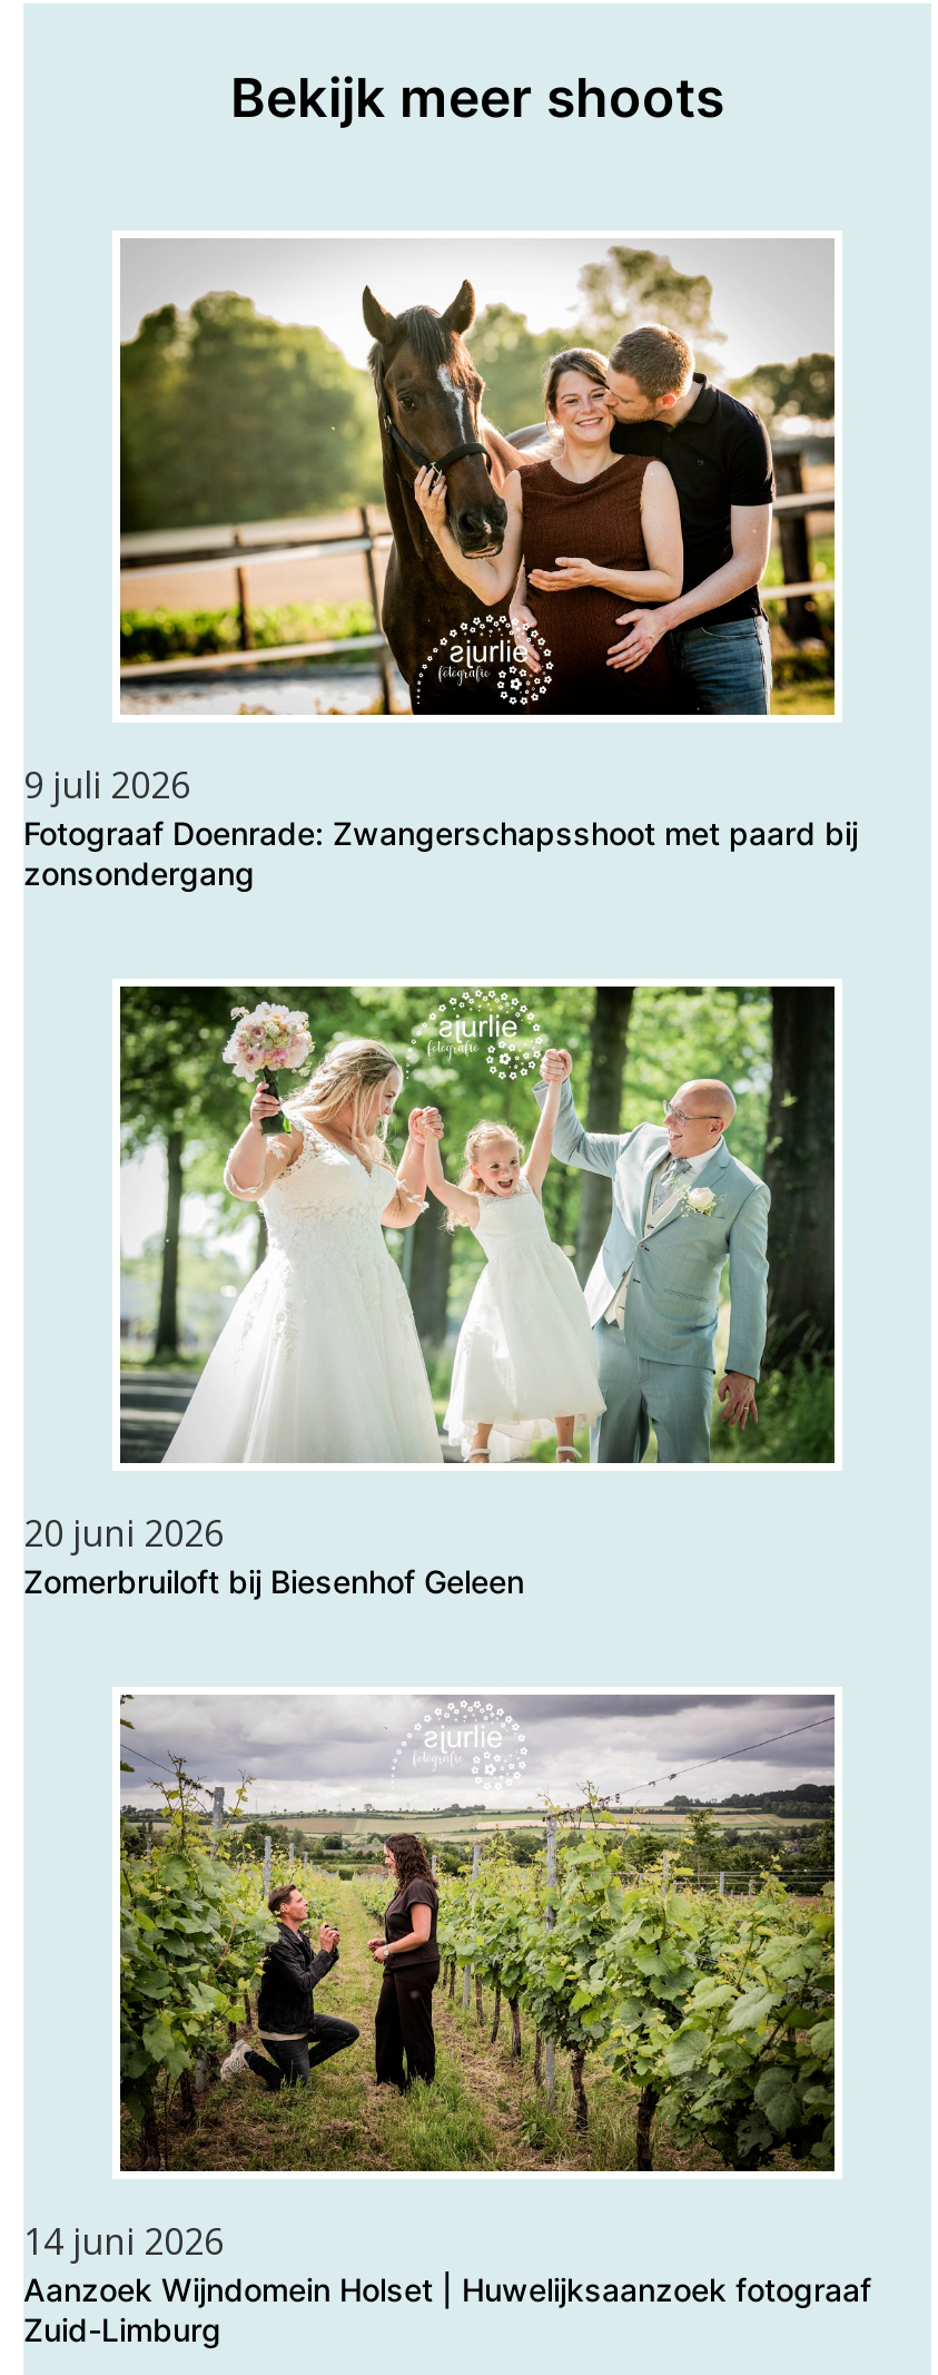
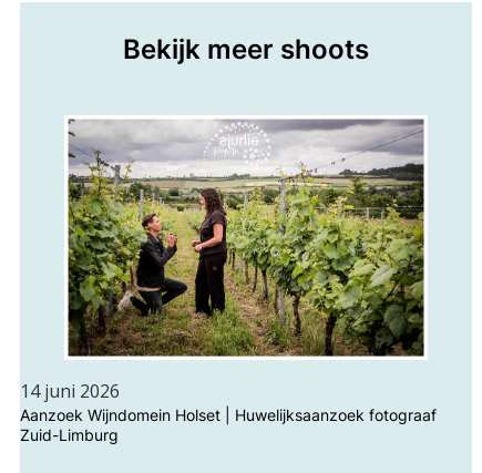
- [image]
- 9 juli 2026
- Fotograaf Doenrade: Zwangerschapsshoot met paard bij
- zonsondergang

- [image]
- 20 juni 2026
- Zomerbruiloft bij Biesenhof Geleen
